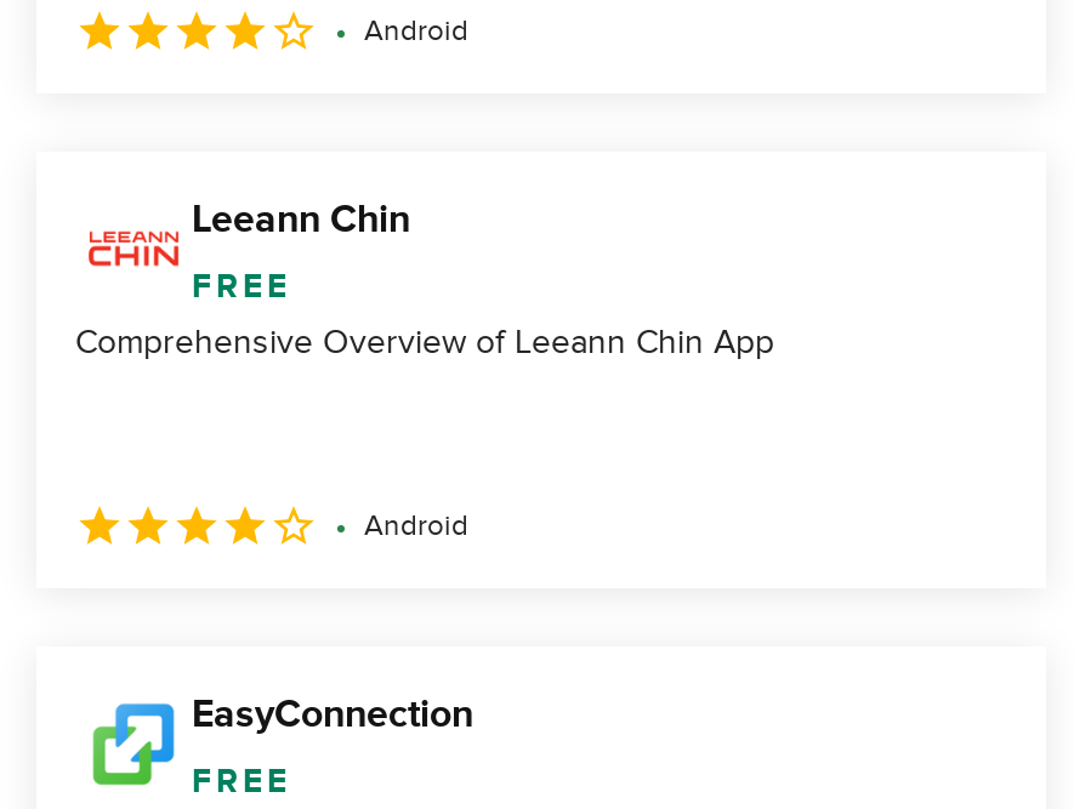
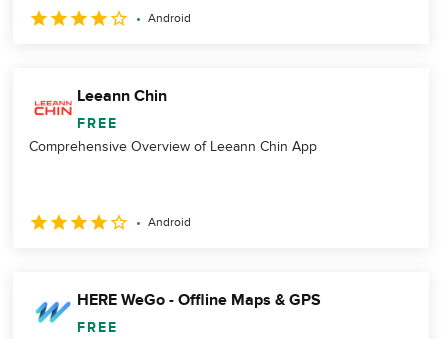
- [image]
- EasyConnection
+ [image]
+ HERE WeGo - Offline Maps & GPS
